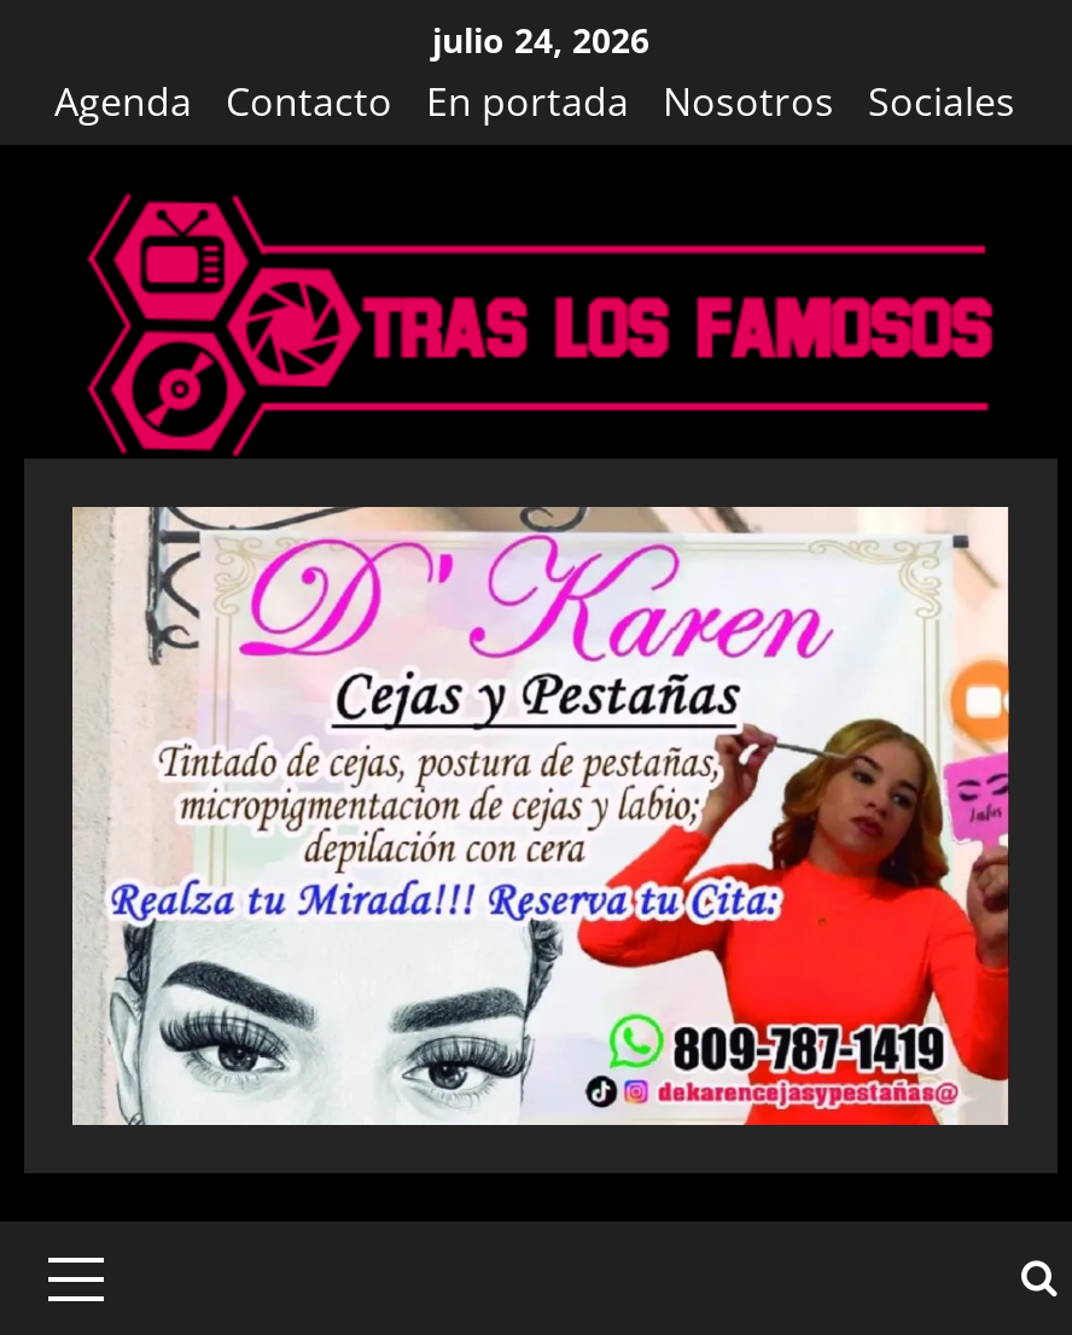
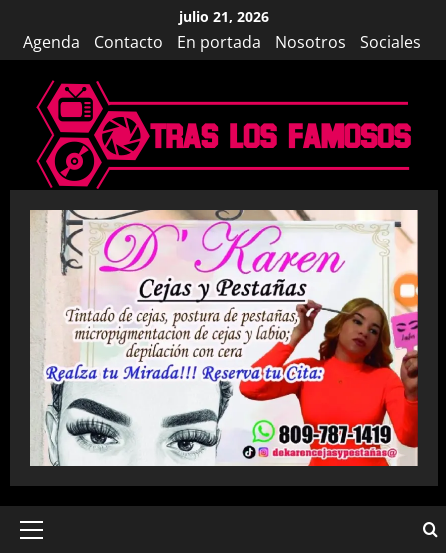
- julio 24, 2026
+ julio 21, 2026
